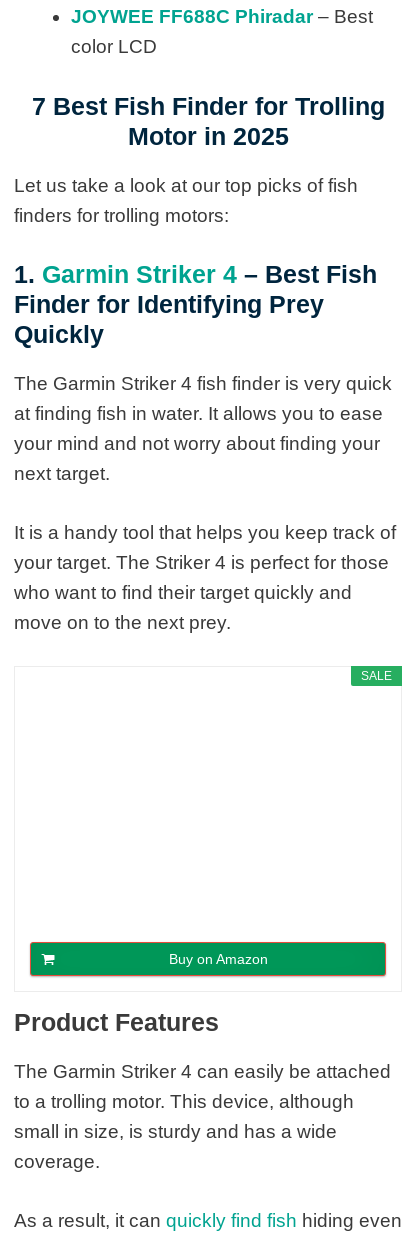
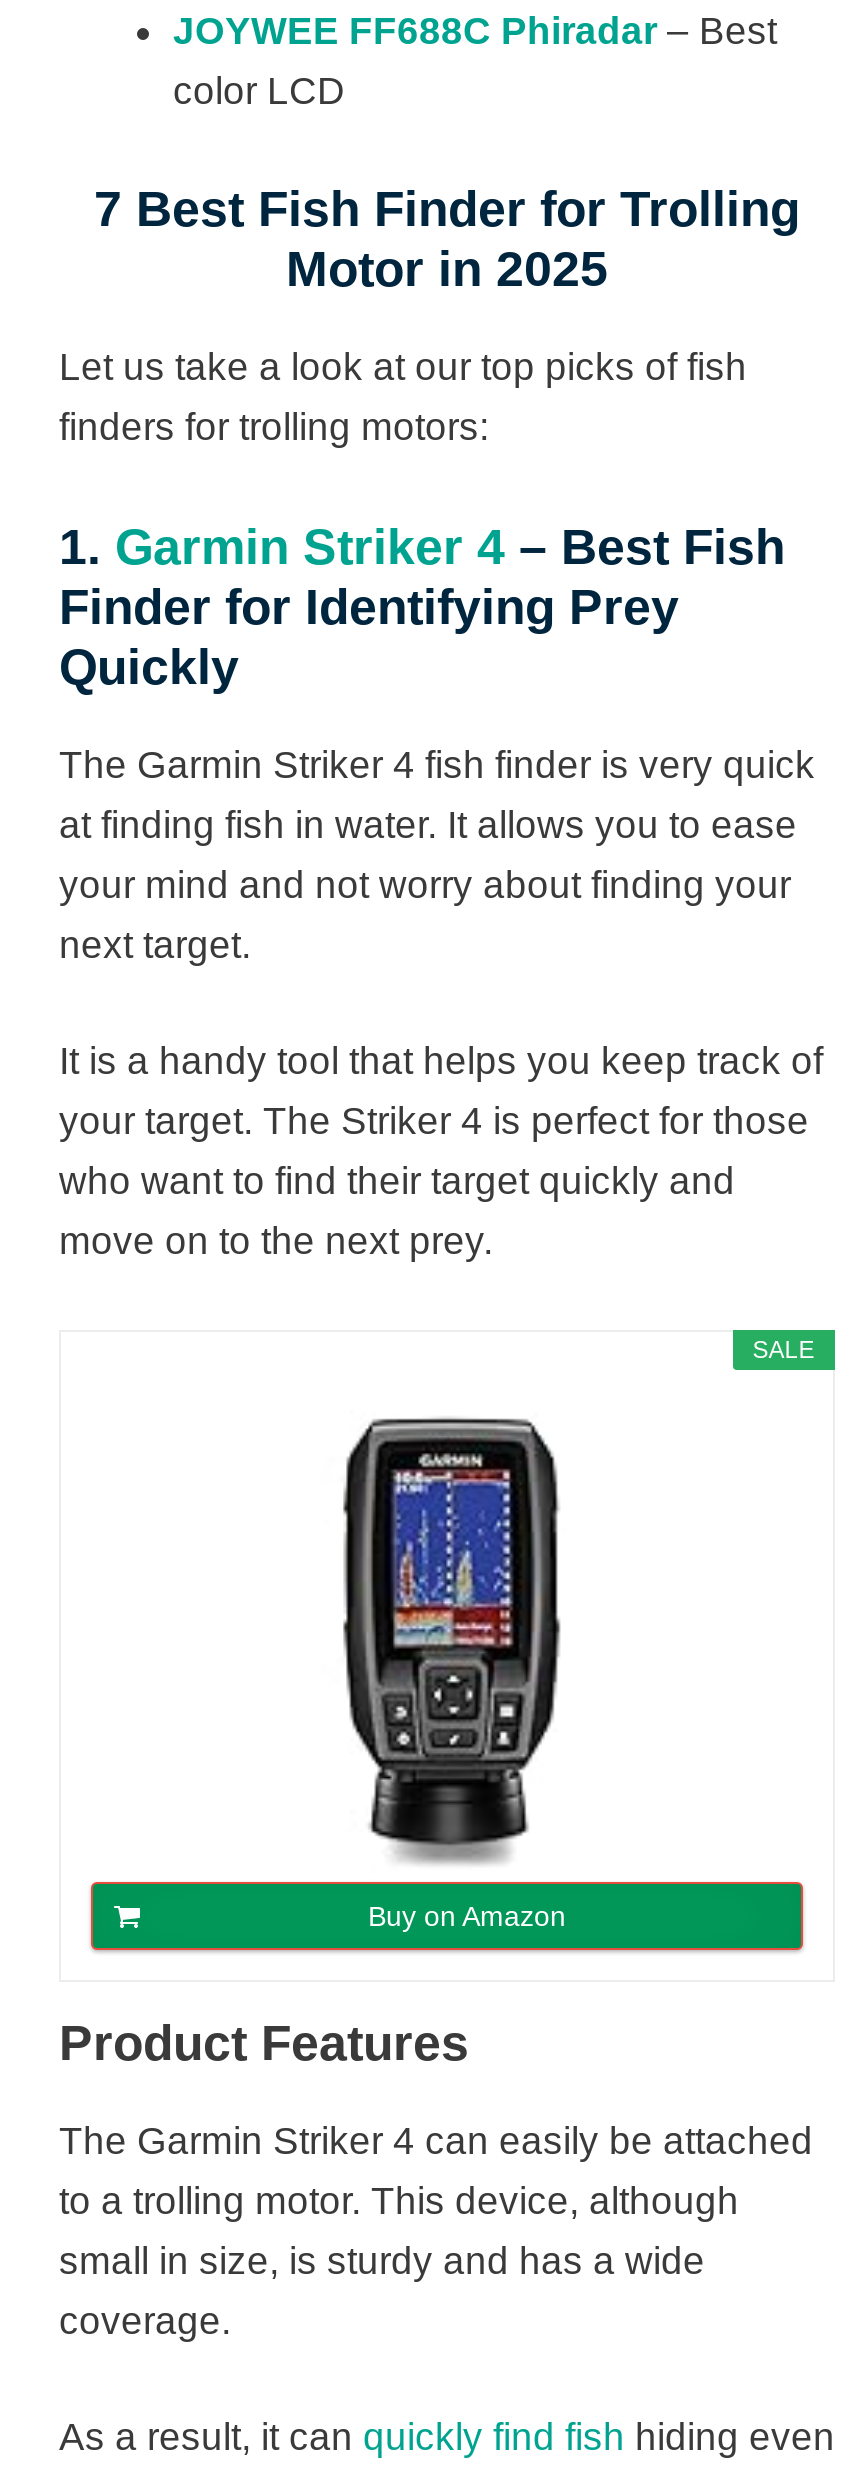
+ [image]
